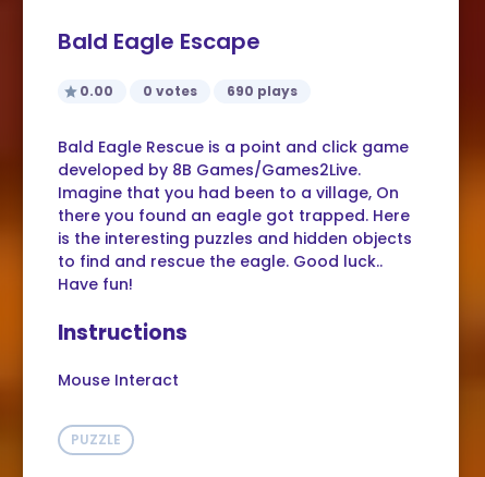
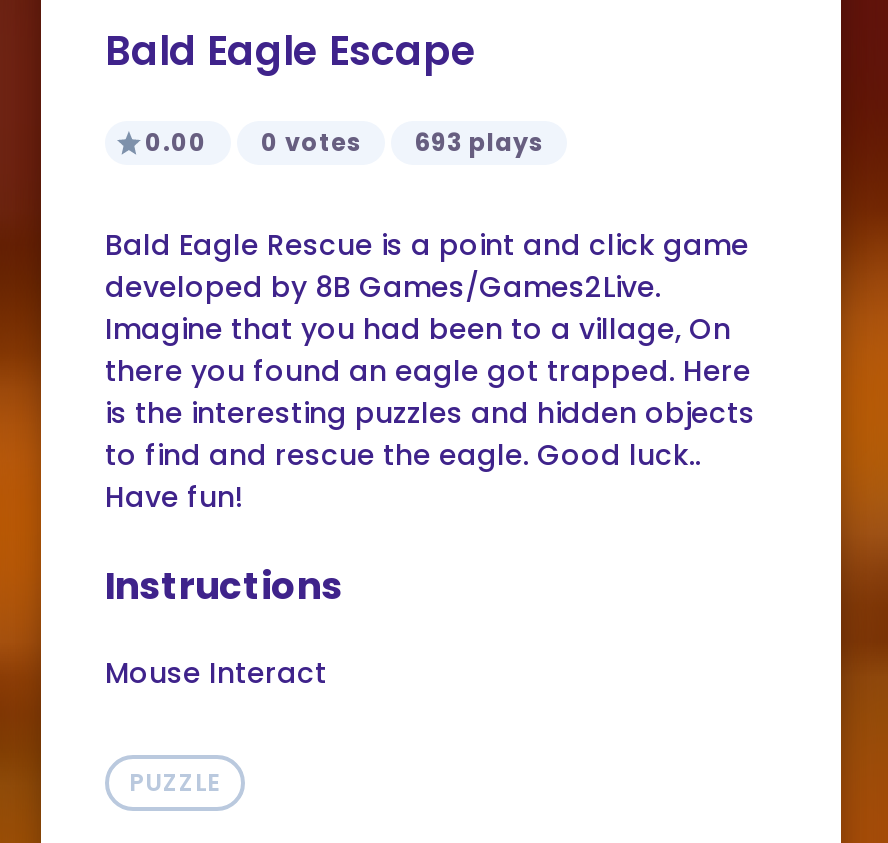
- 0.00 0 votes 690 plays
+ 0.00 0 votes 693 plays
